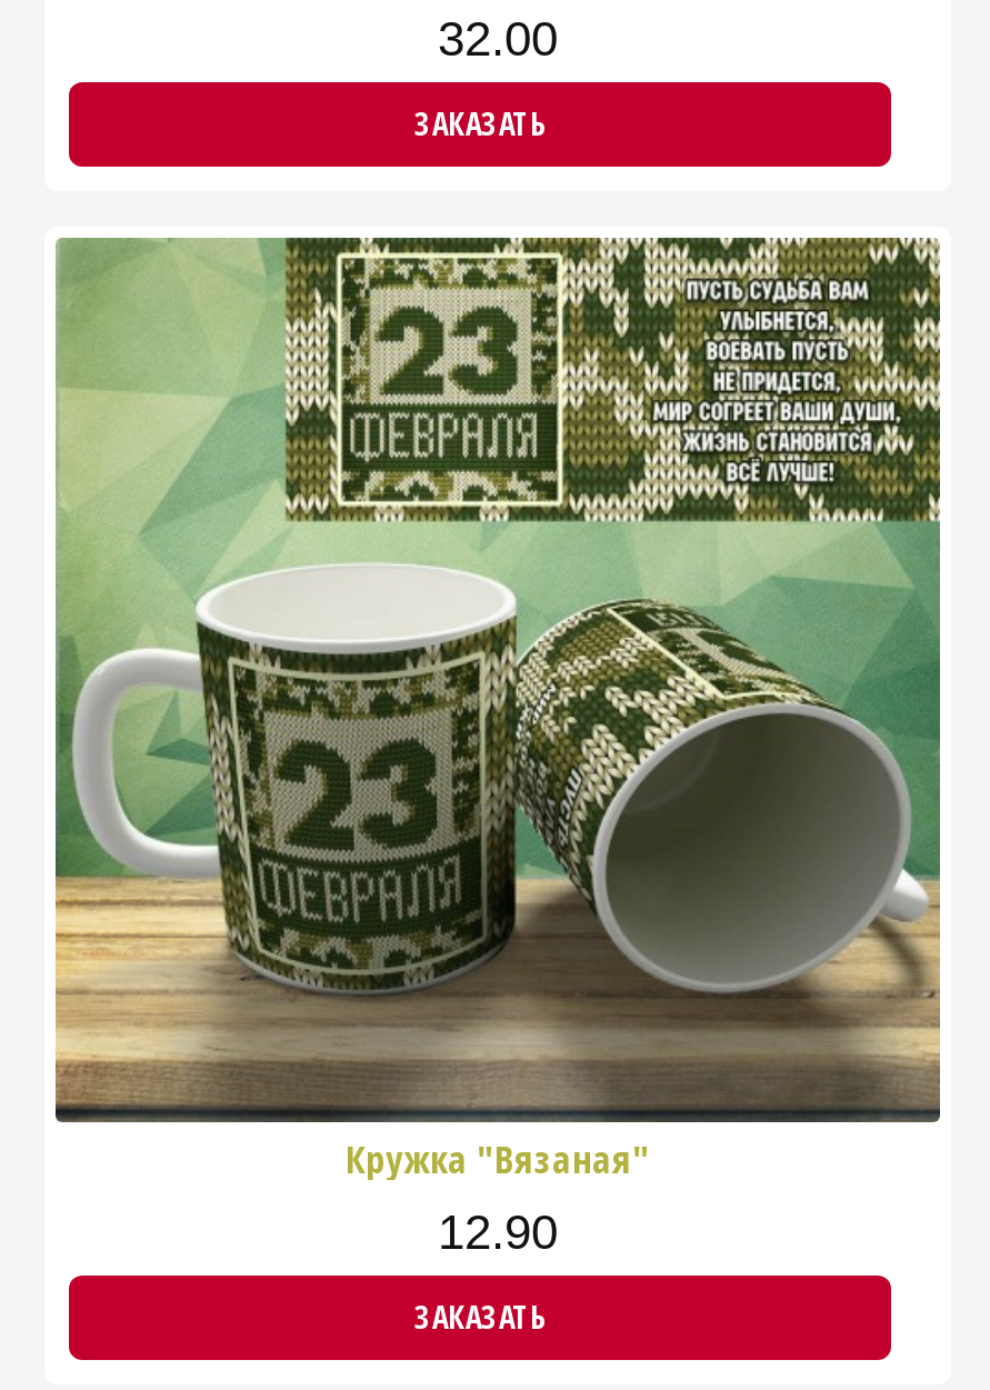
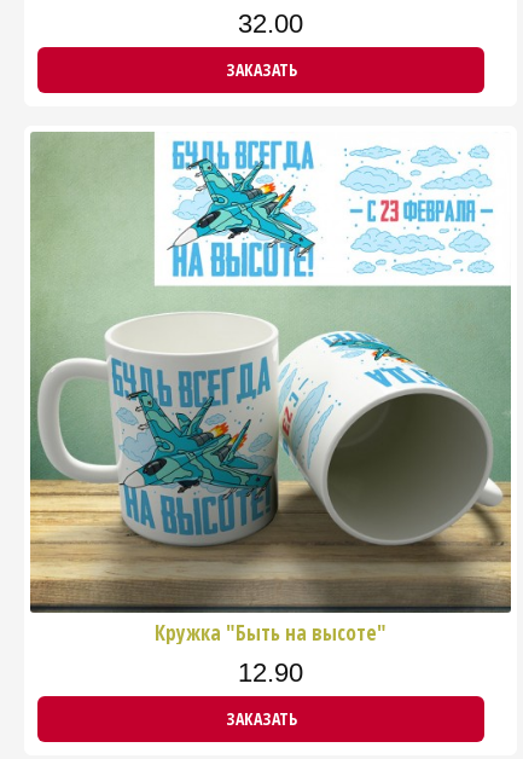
- [image]
+ [image]

- Кружка "Вязаная"
+ Кружка "Быть на высоте"
